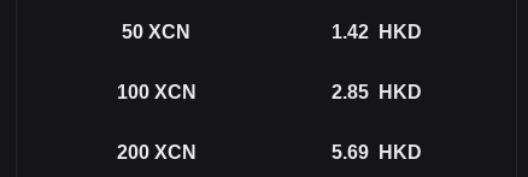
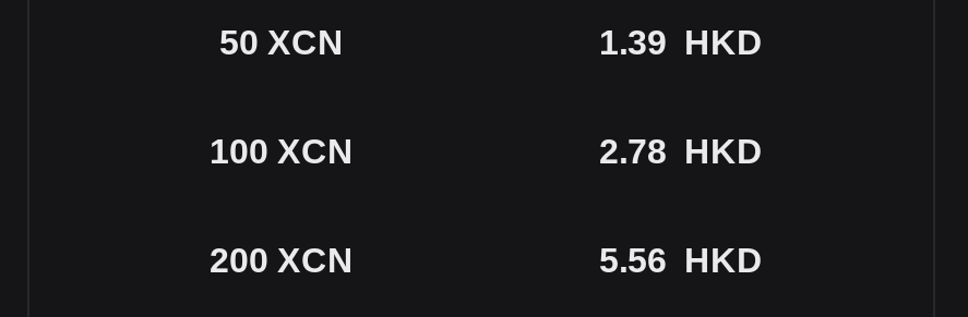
- 1.42 HKD
+ 1.39 HKD

- 2.85 HKD
+ 2.78 HKD

- 5.69 HKD
+ 5.56 HKD
